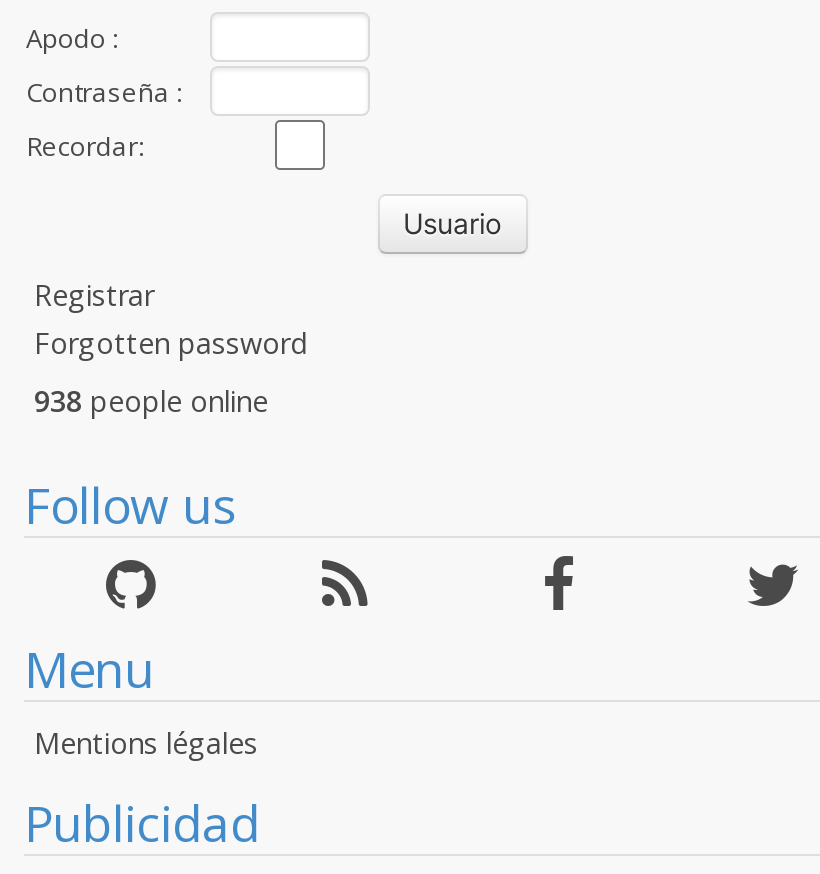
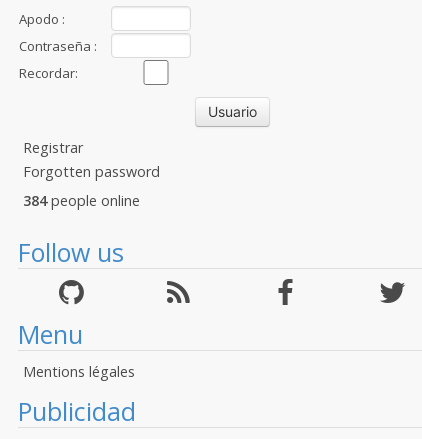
- 938 people online
+ 384 people online
